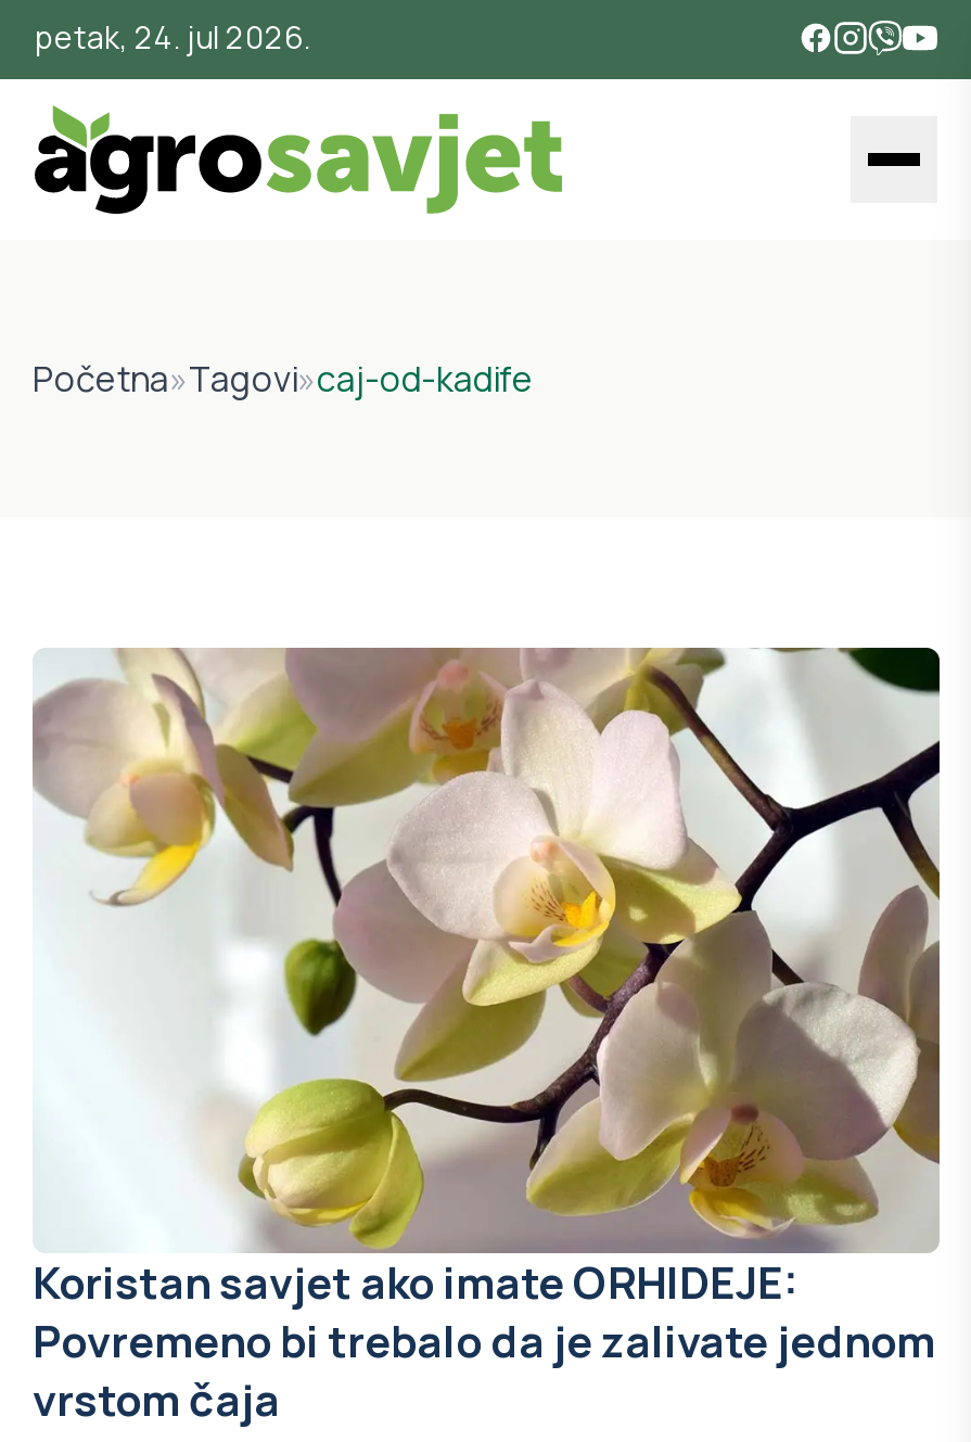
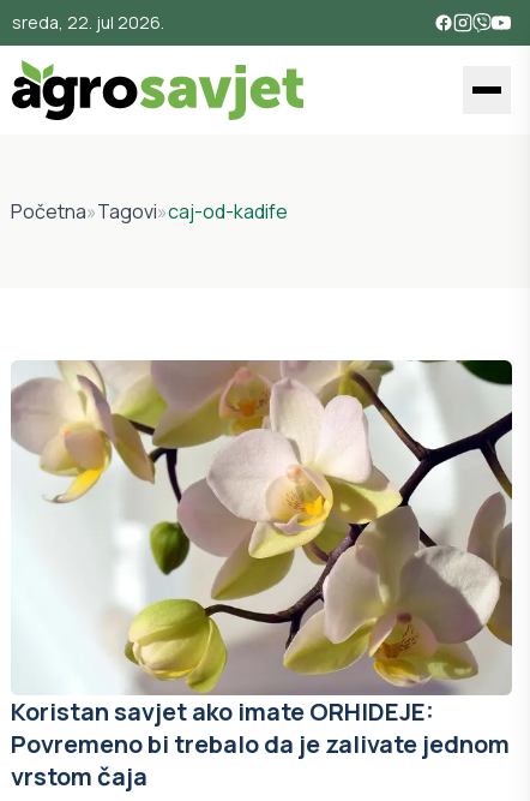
- petak, 24. jul 2026.
+ sreda, 22. jul 2026.
